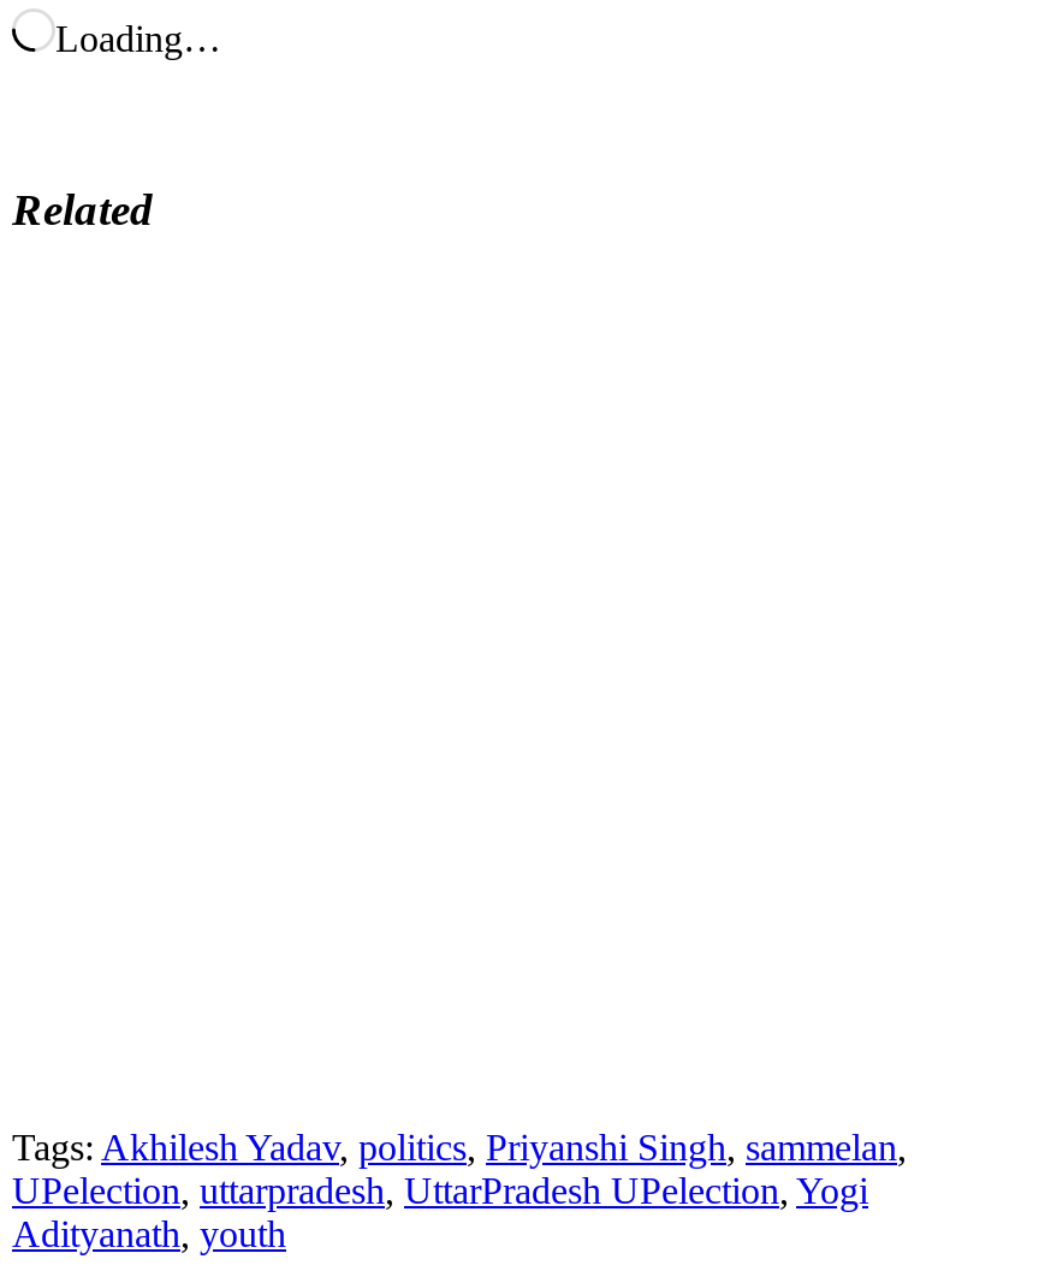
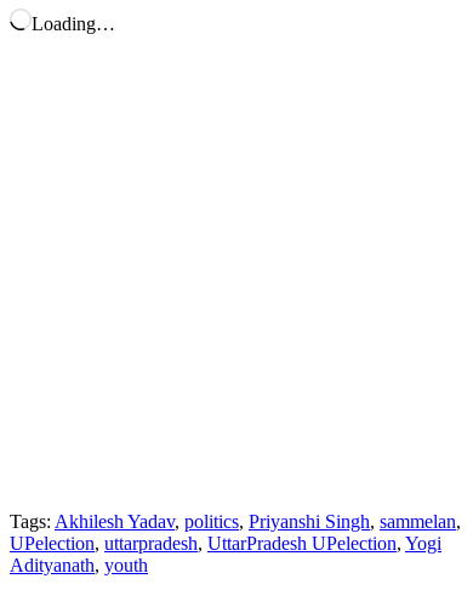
- Related
